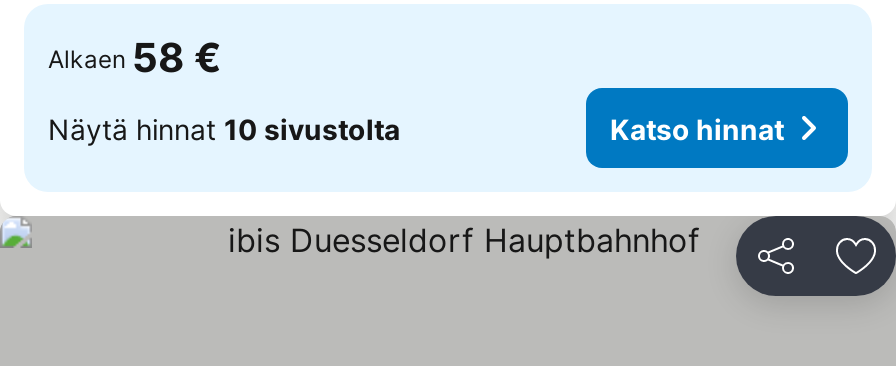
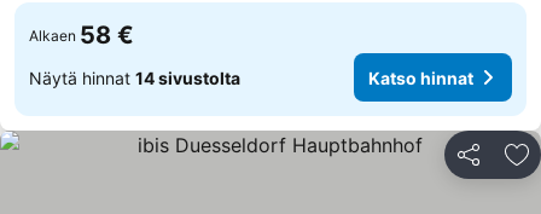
- Näytä hinnat 10 sivustolta
+ Näytä hinnat 14 sivustolta
